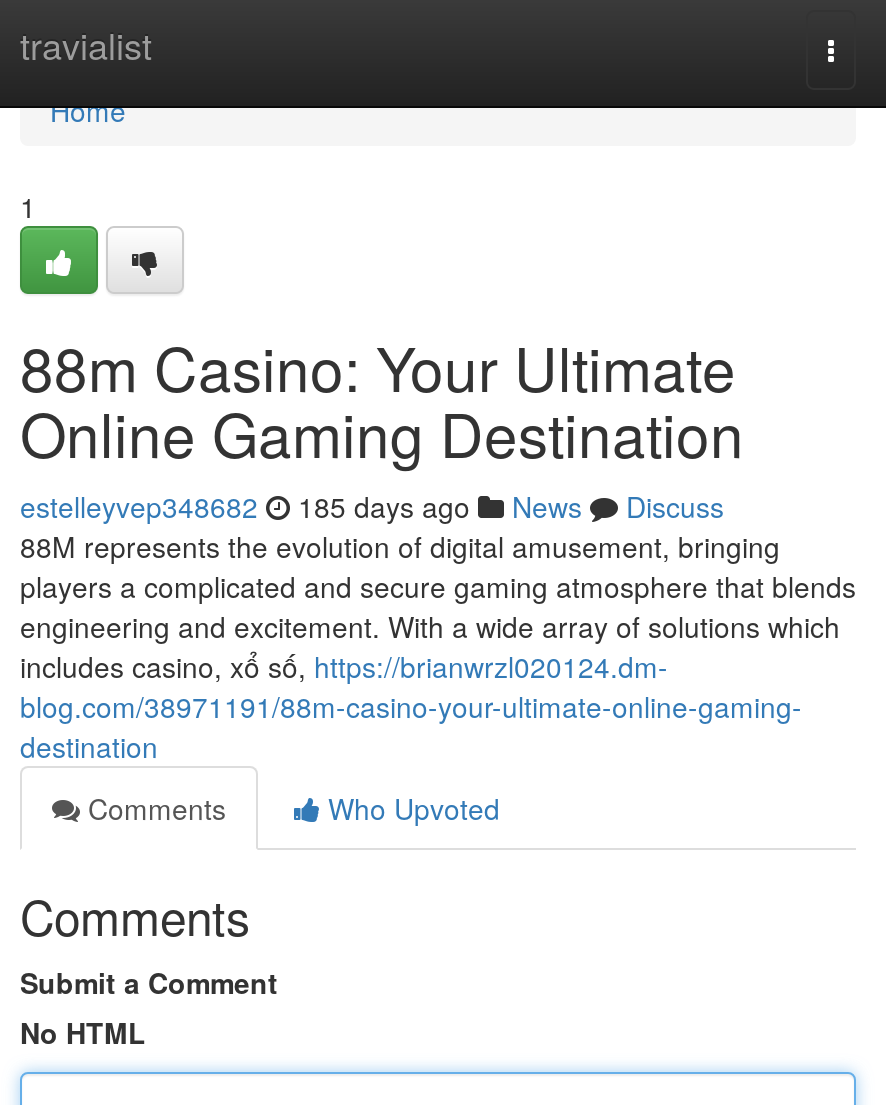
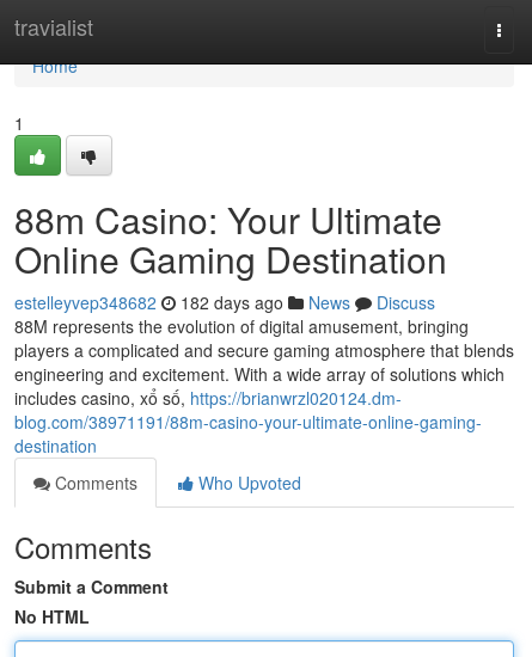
- estelleyvep348682 185 days ago News Discuss
+ estelleyvep348682 182 days ago News Discuss
